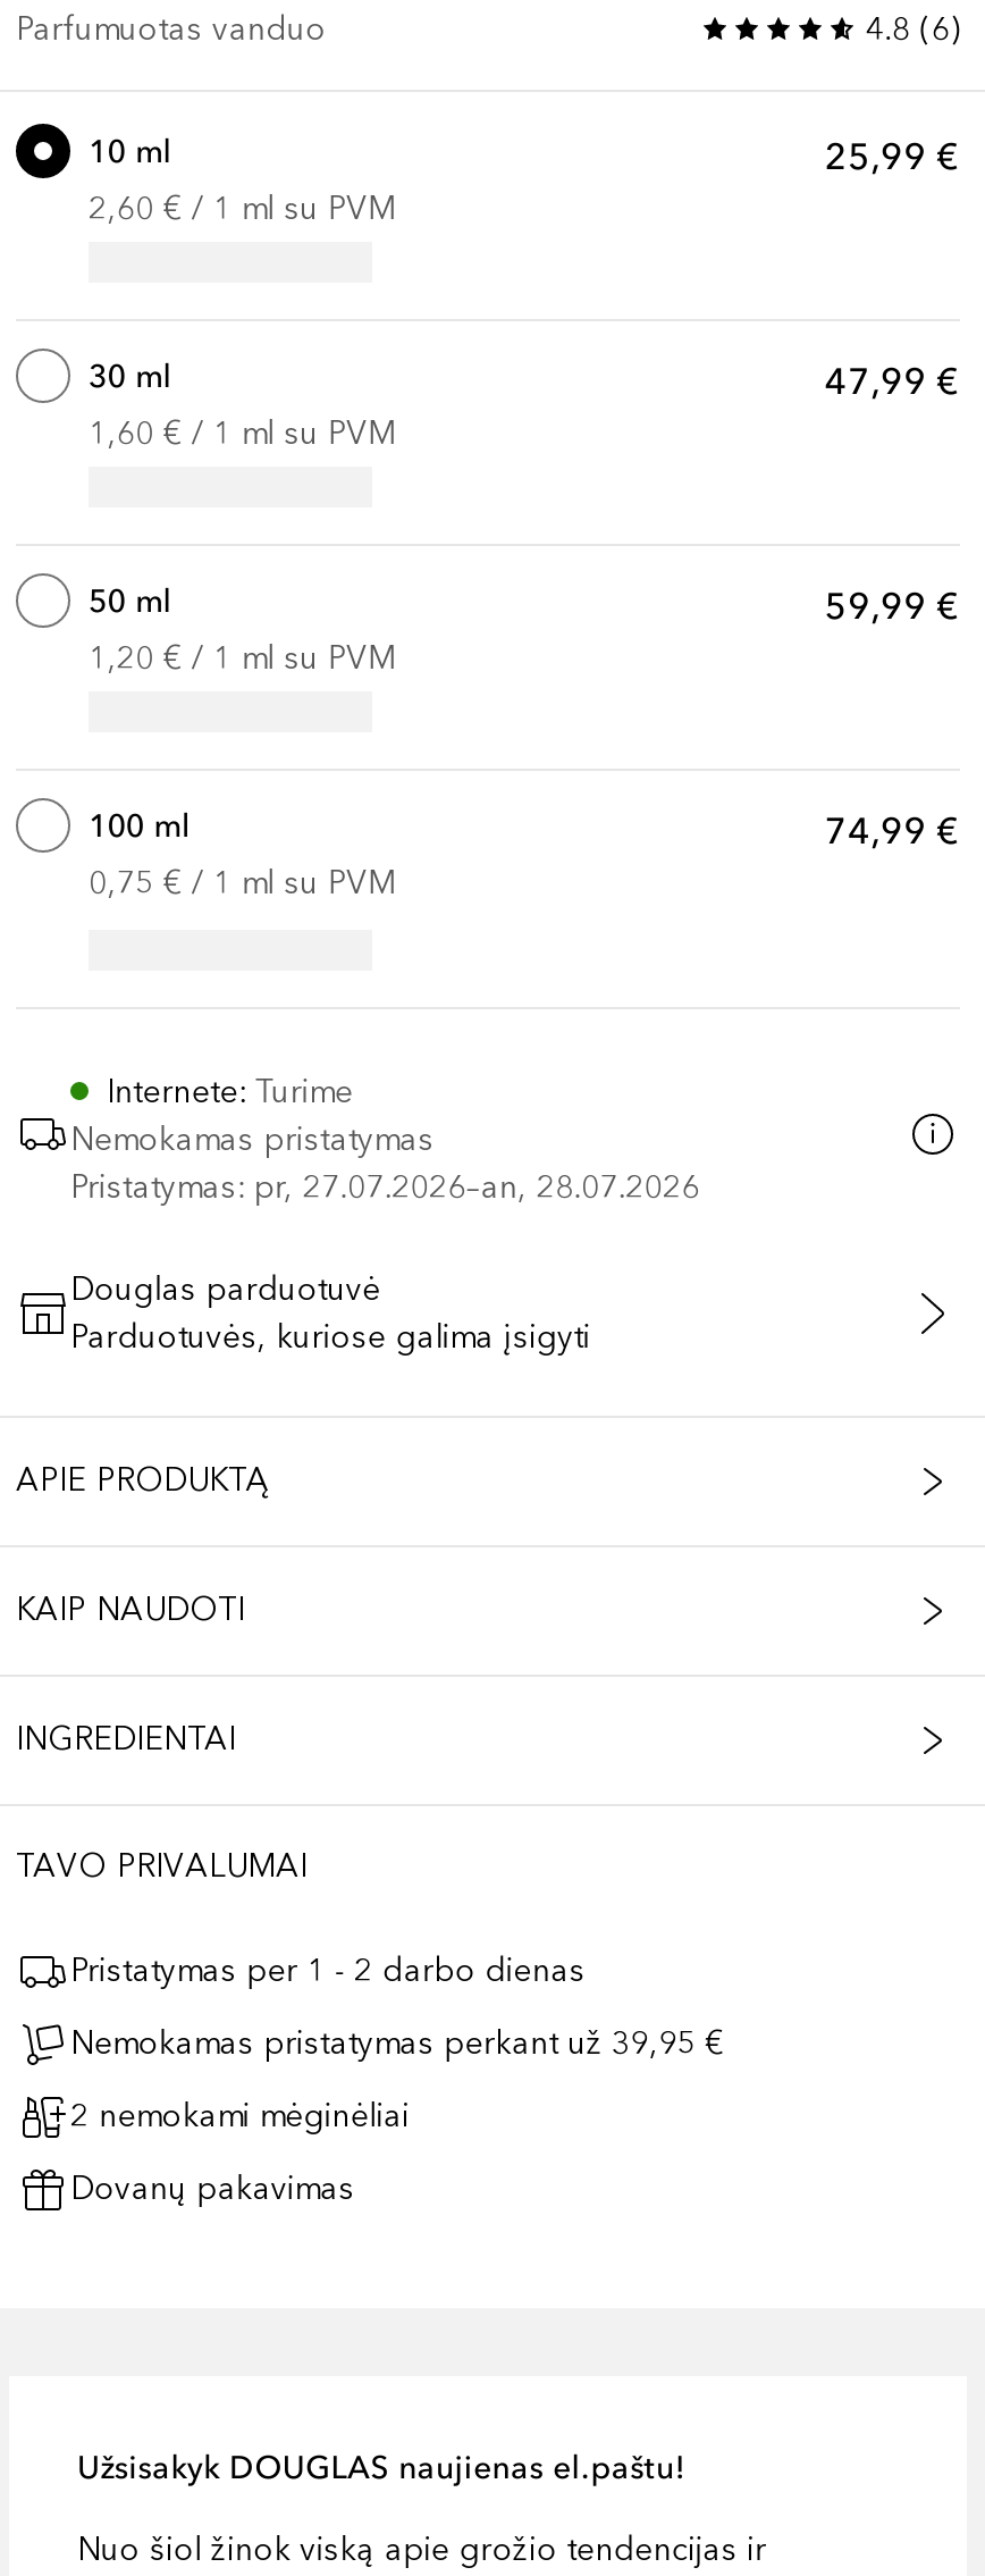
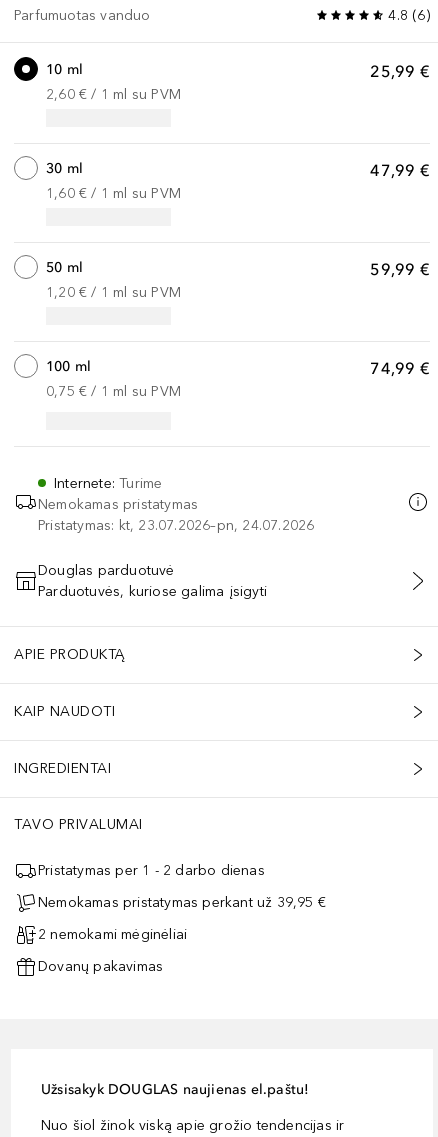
- Pristatymas: pr, 27.07.2026–an, 28.07.2026
+ Pristatymas: kt, 23.07.2026–pn, 24.07.2026
